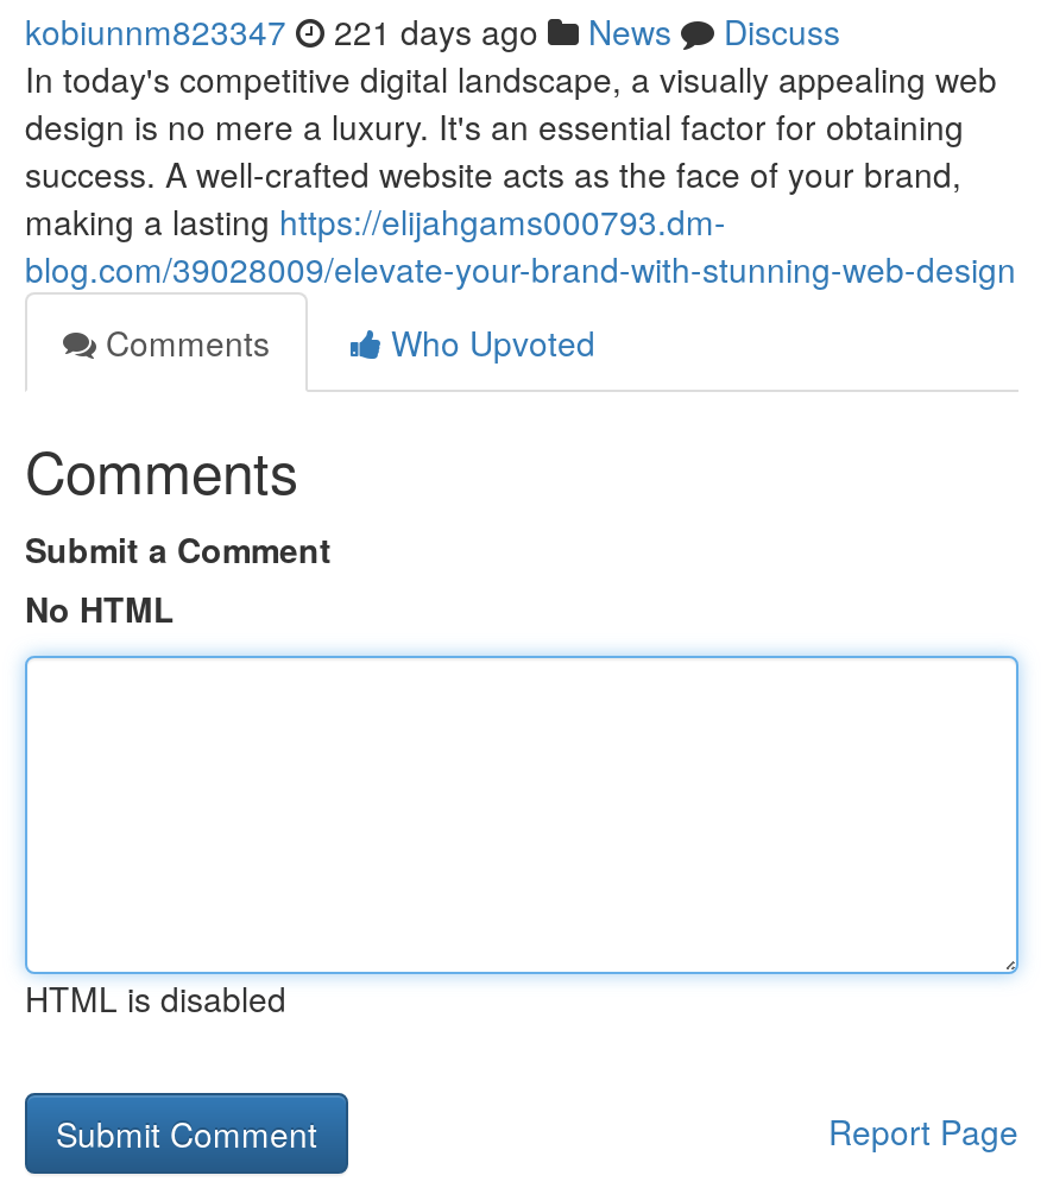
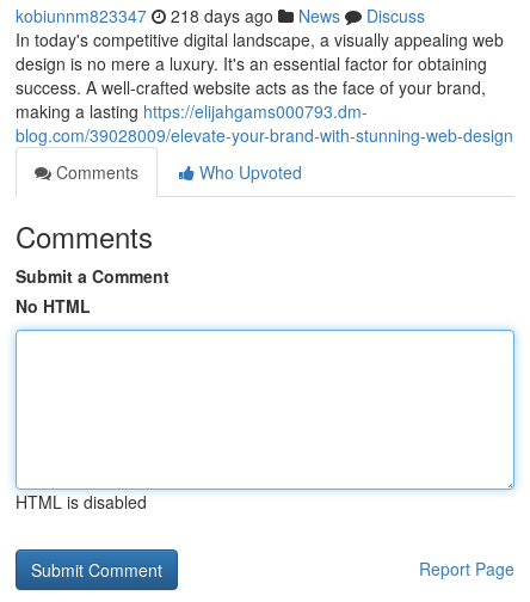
- kobiunnm823347 221 days ago News Discuss
+ kobiunnm823347 218 days ago News Discuss
